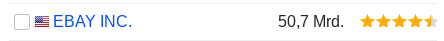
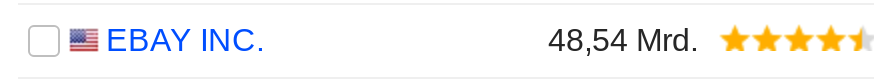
- 50,7 Mrd.
+ 48,54 Mrd.
